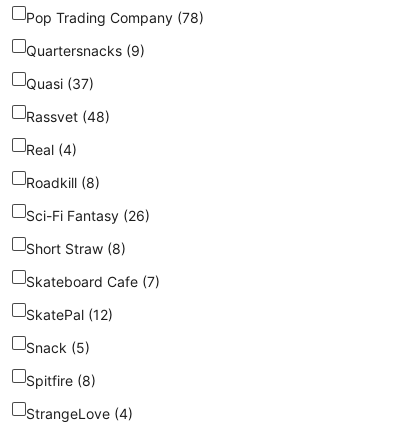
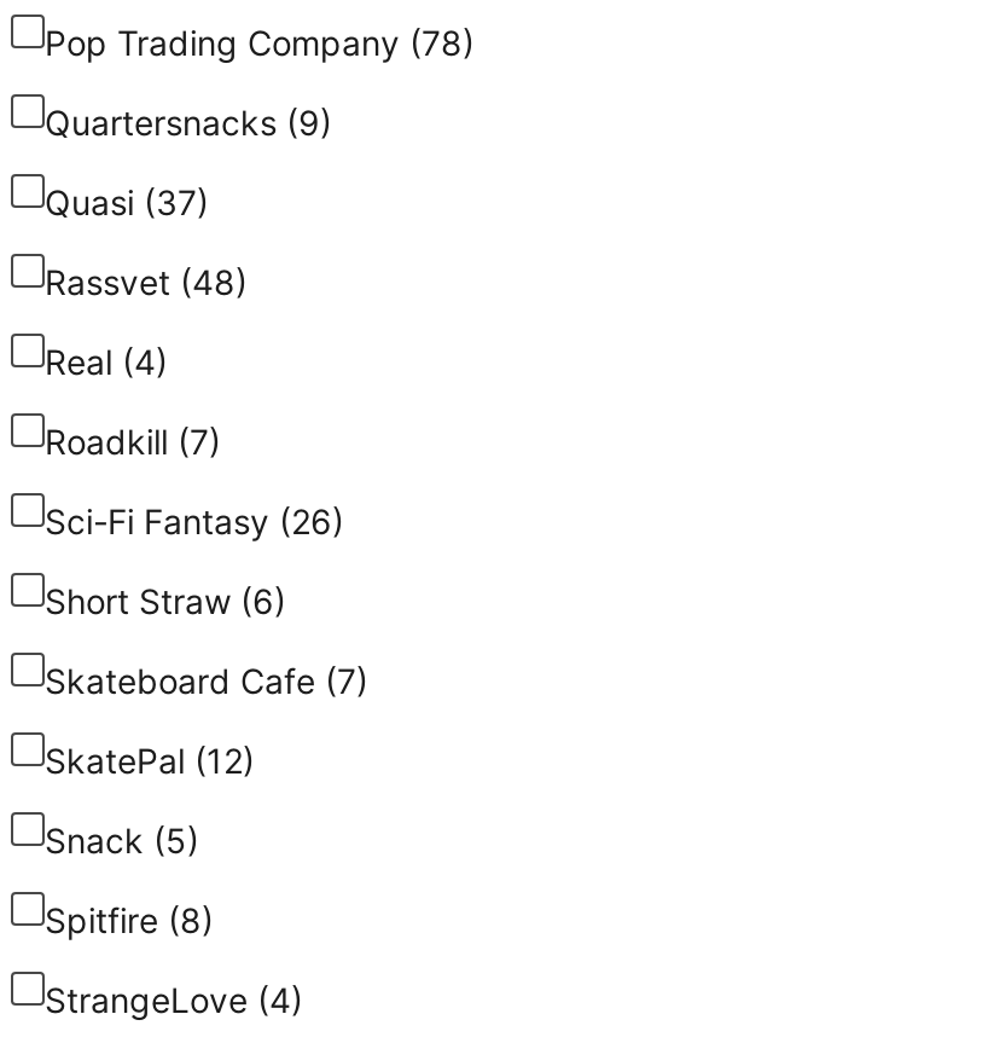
- Roadkill (8)
+ Roadkill (7)

- Short Straw (8)
+ Short Straw (6)
